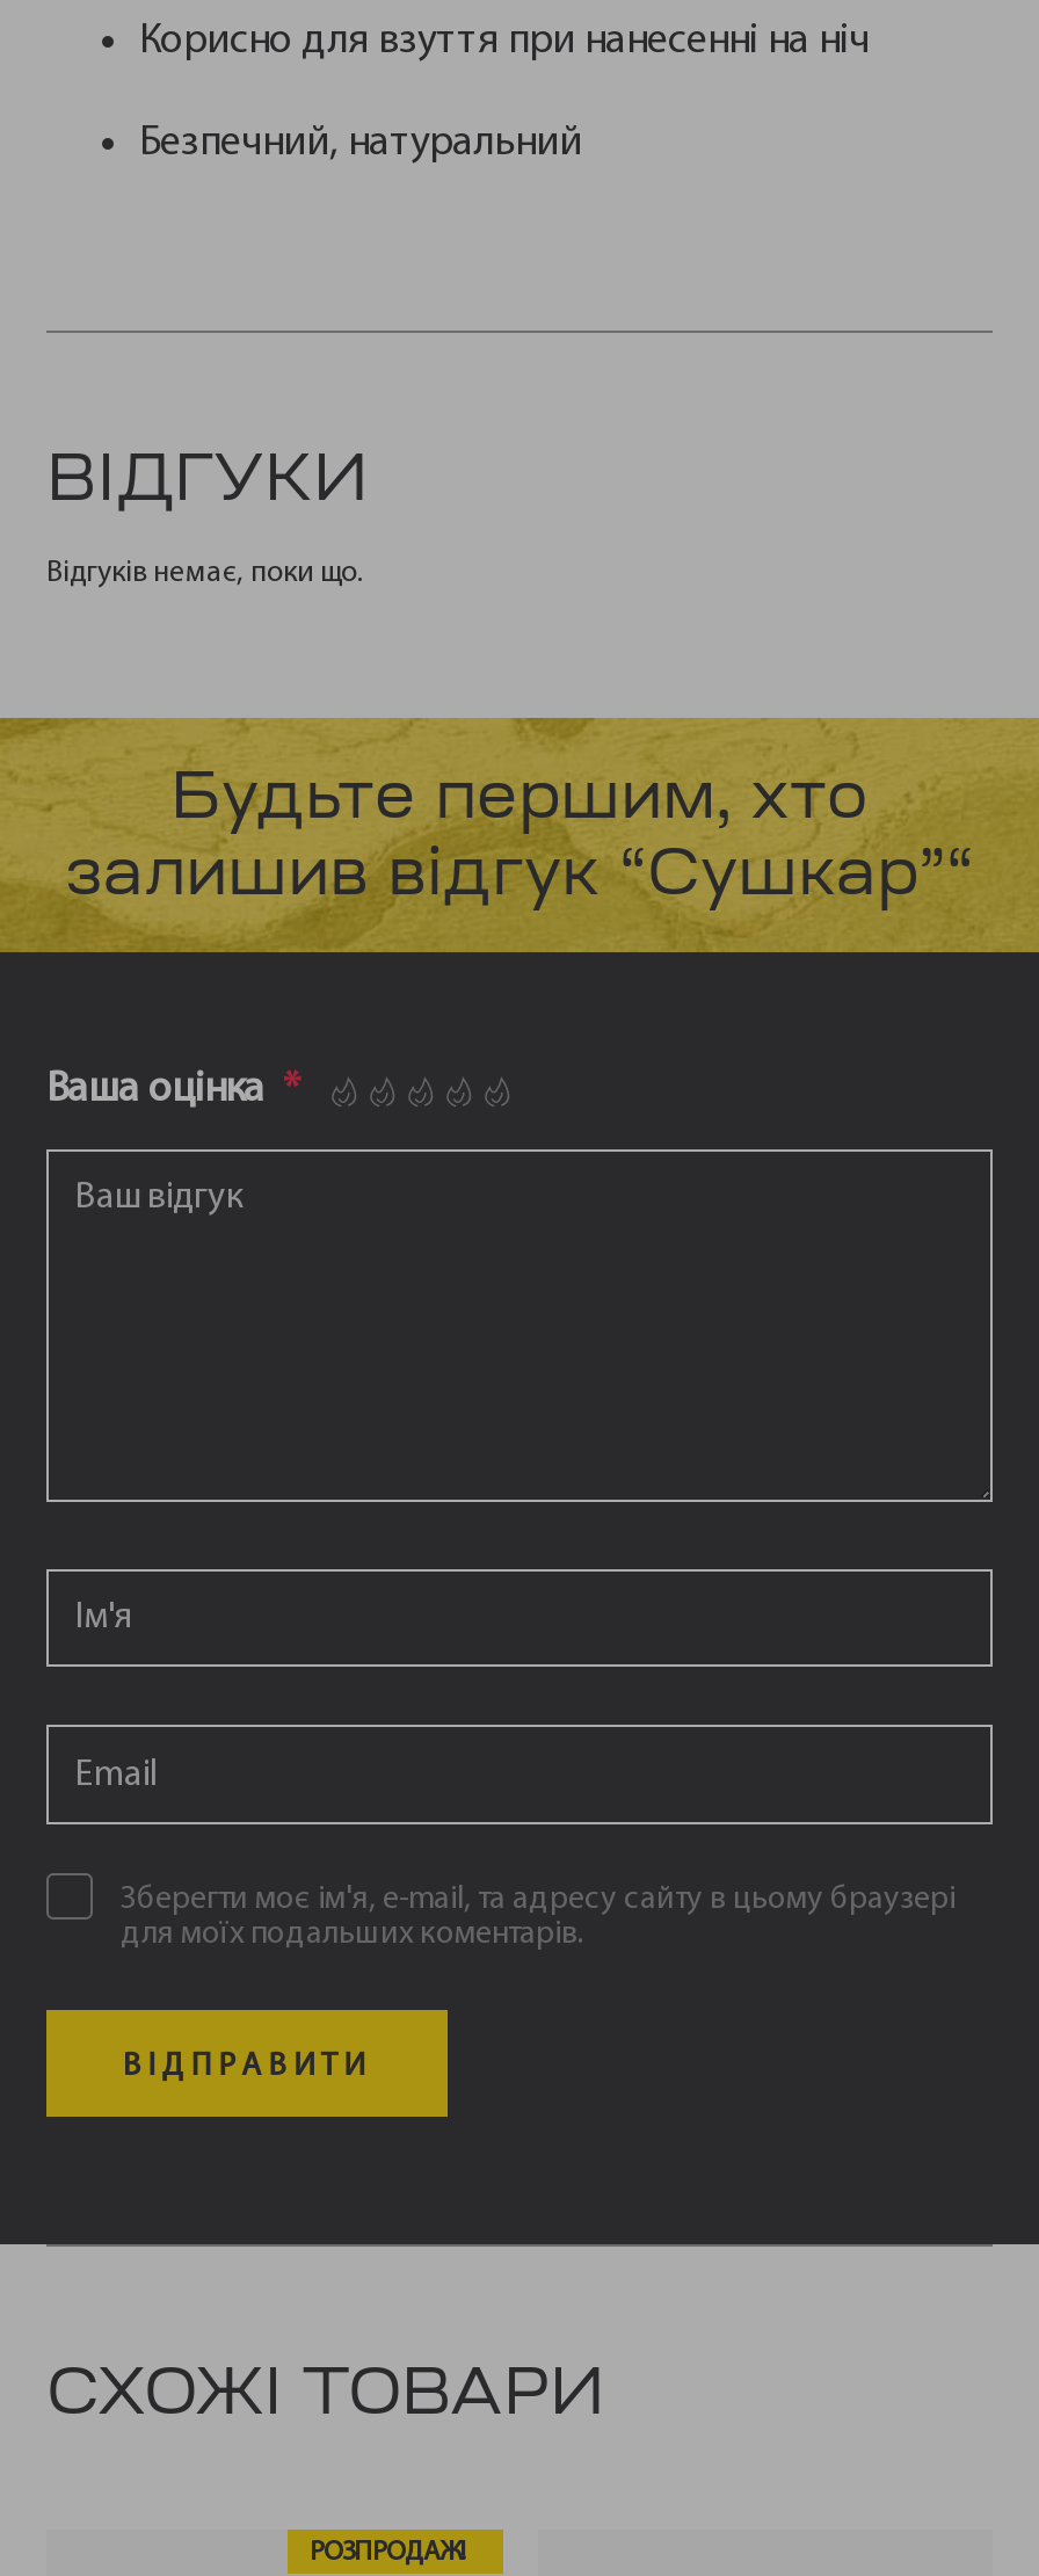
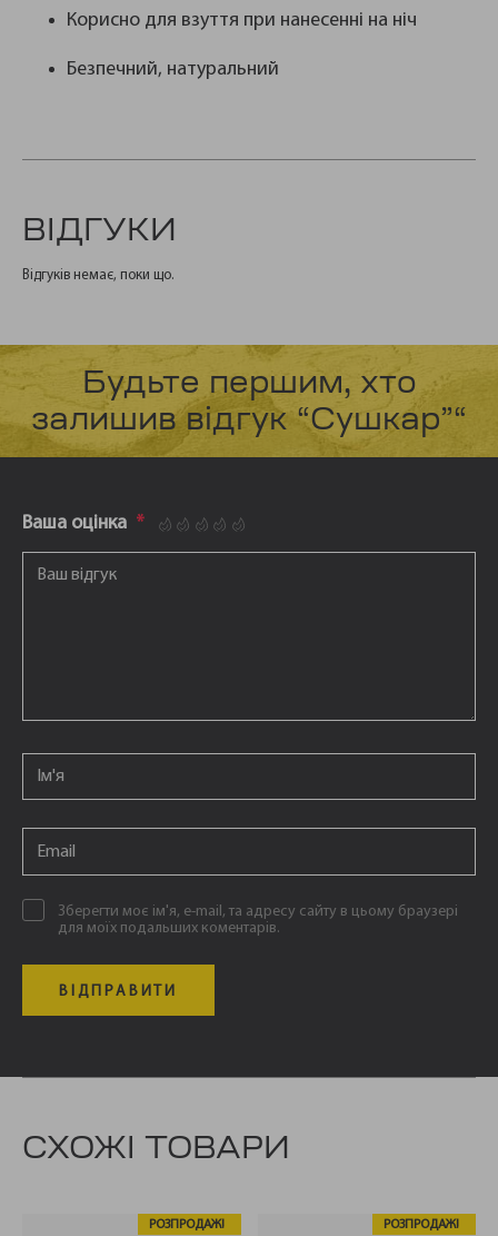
+ РОЗПРОДАЖ!
